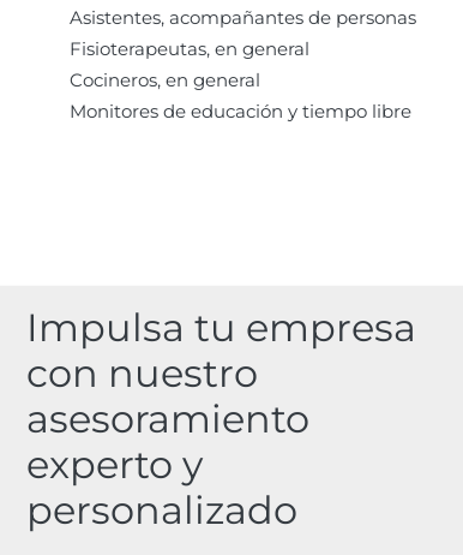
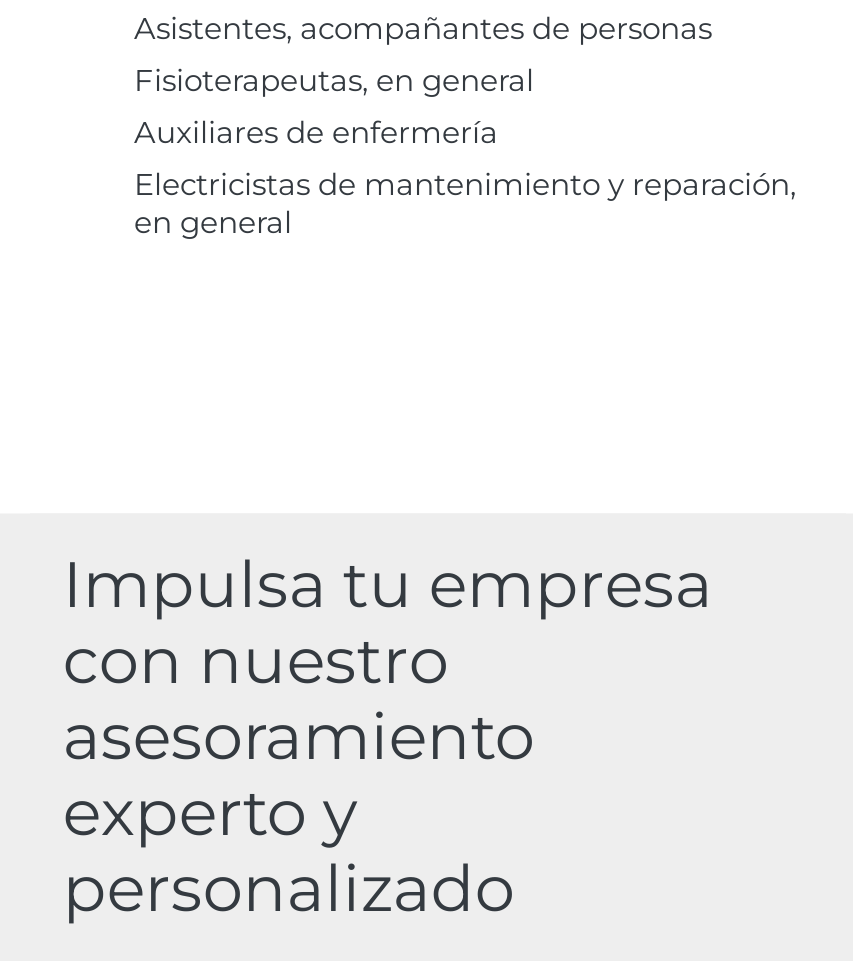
- Cocineros, en general
- Monitores de educación y tiempo libre
+ Auxiliares de enfermería
+ Electricistas de mantenimiento y reparación,
+ en general
